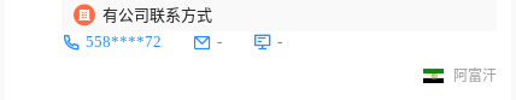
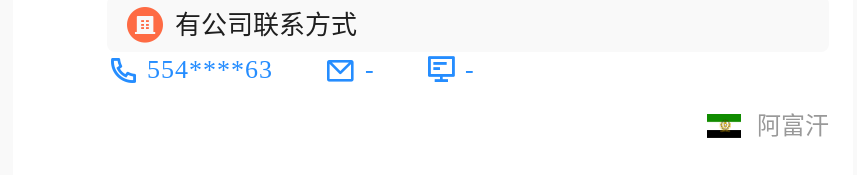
- 558****72
+ 554****63
